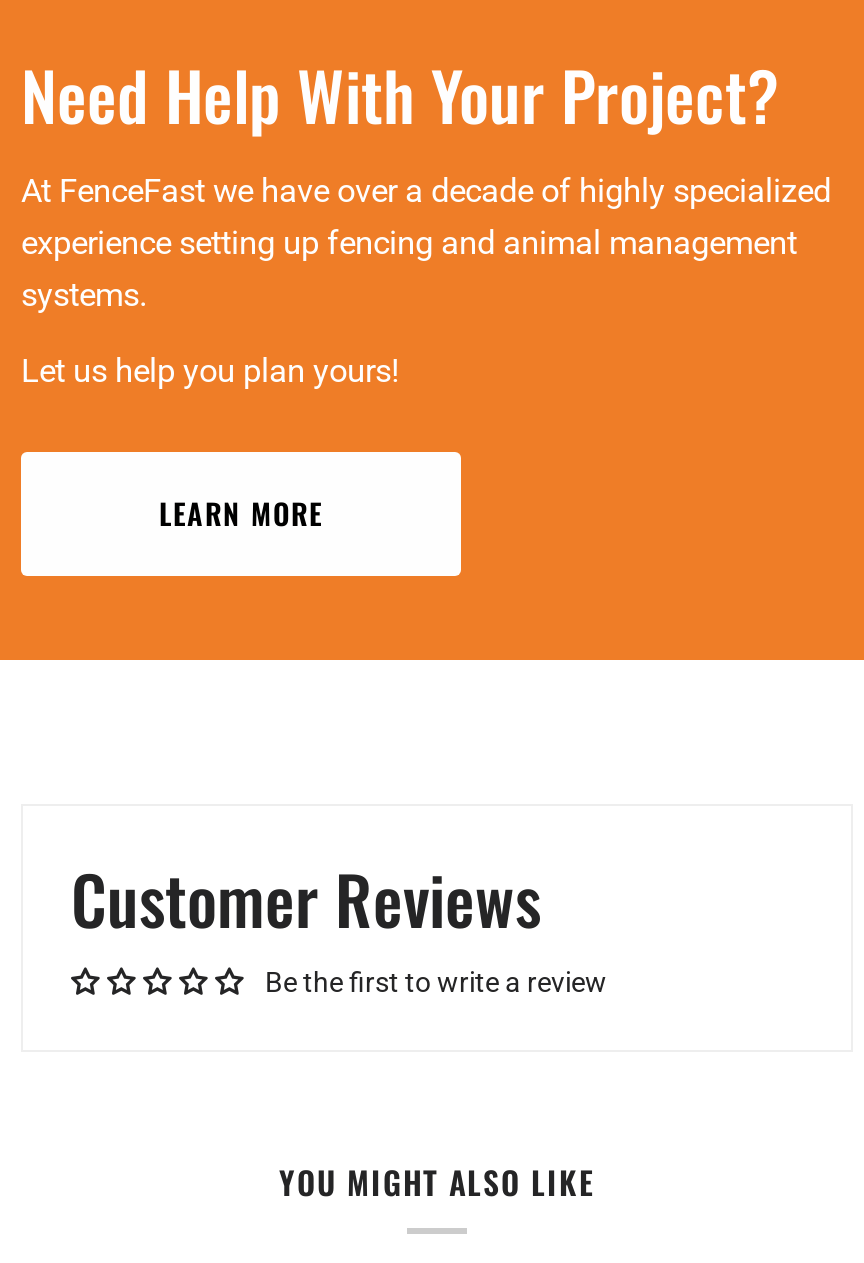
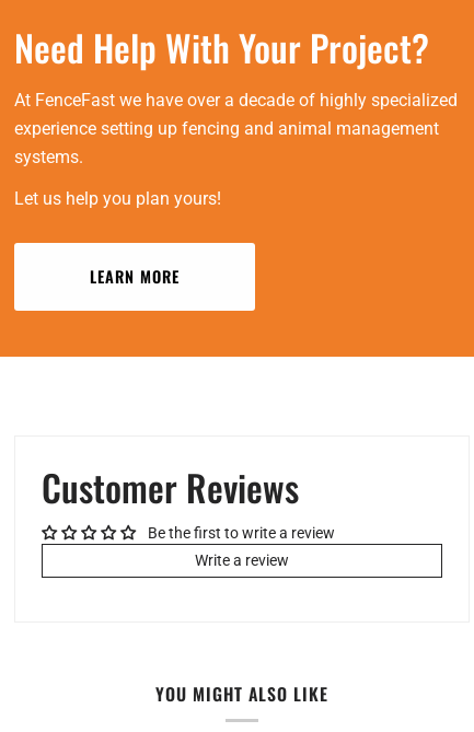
+ Write a review
